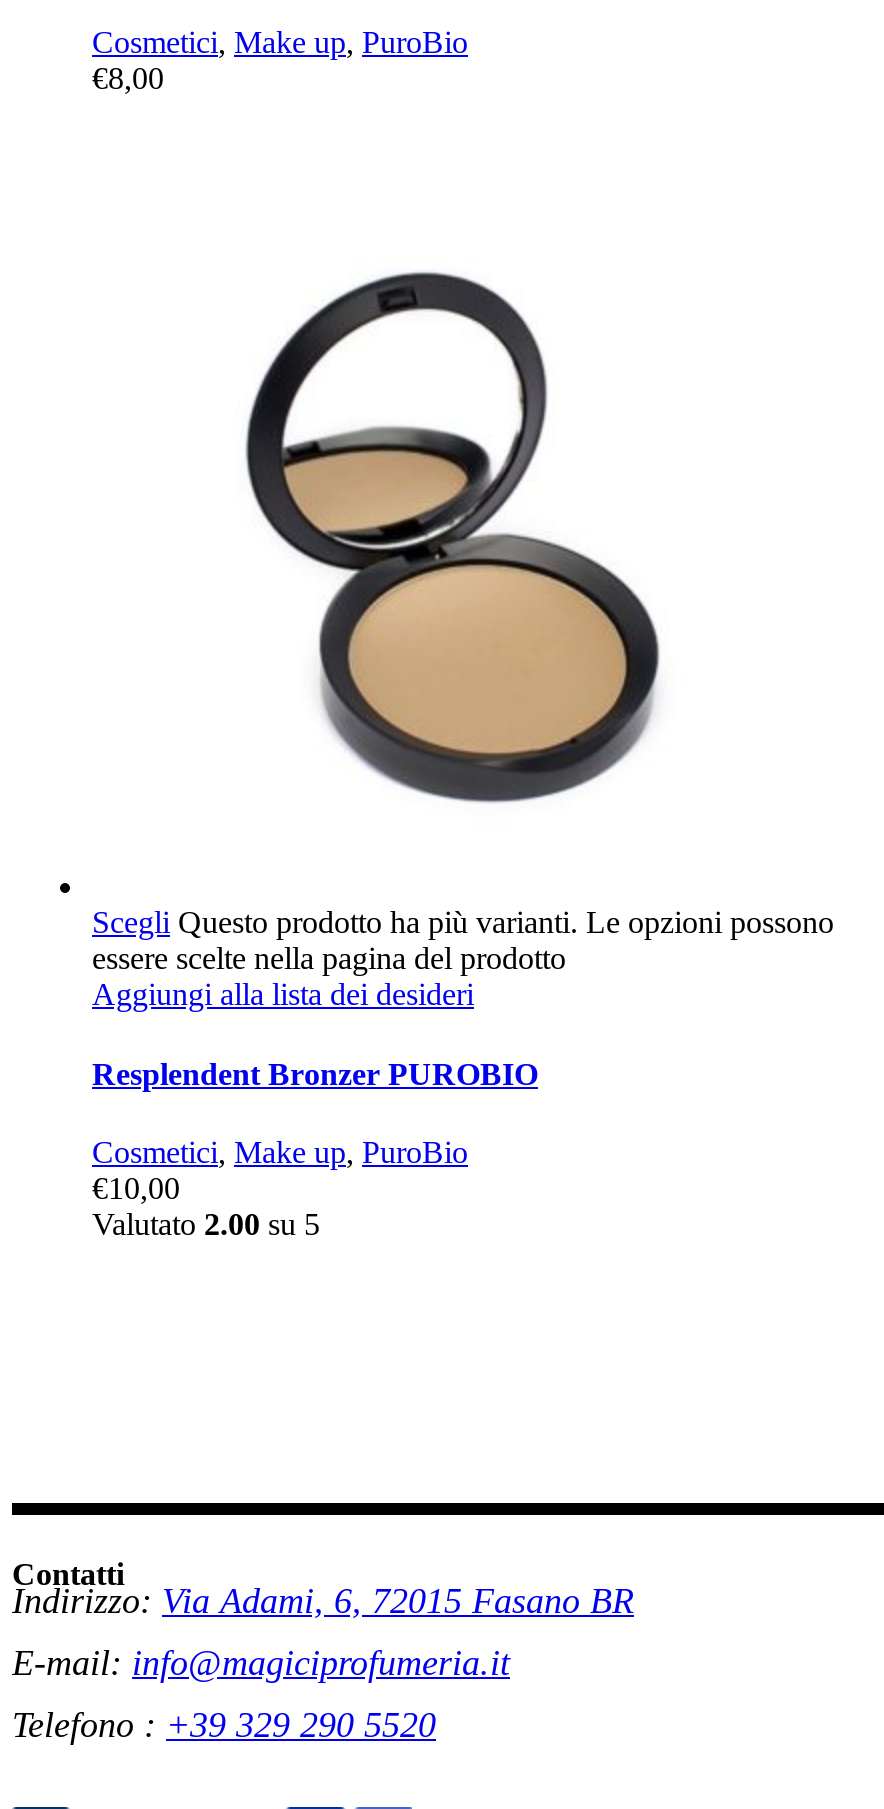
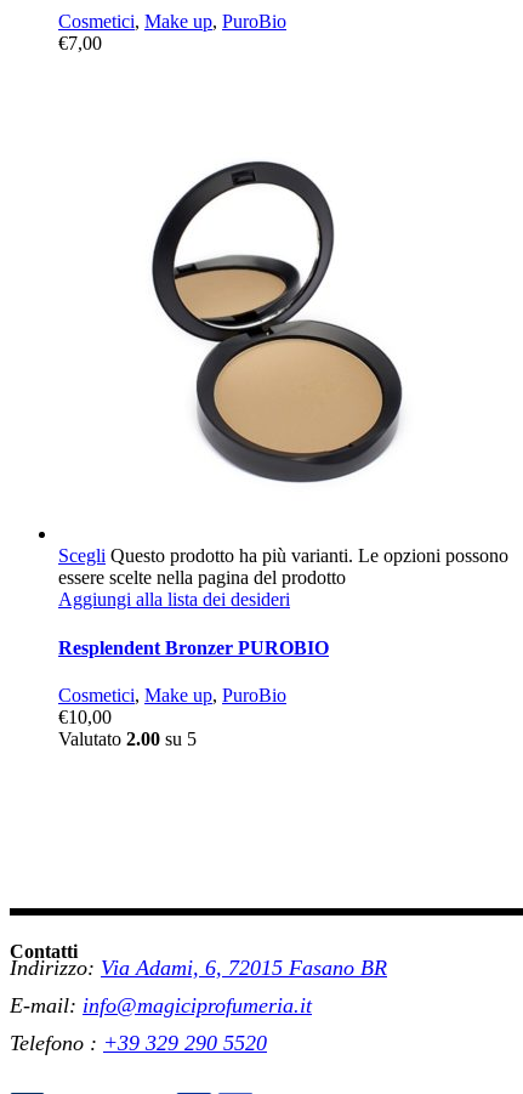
- €8,00
+ €7,00
